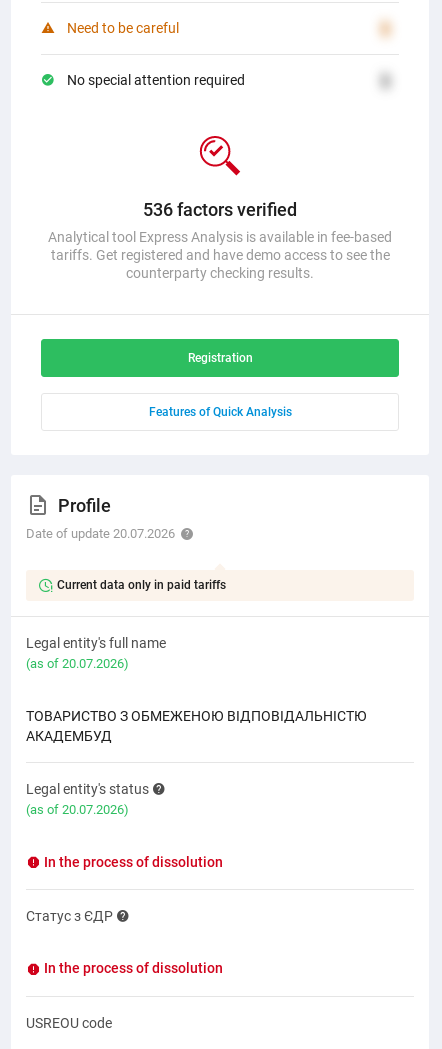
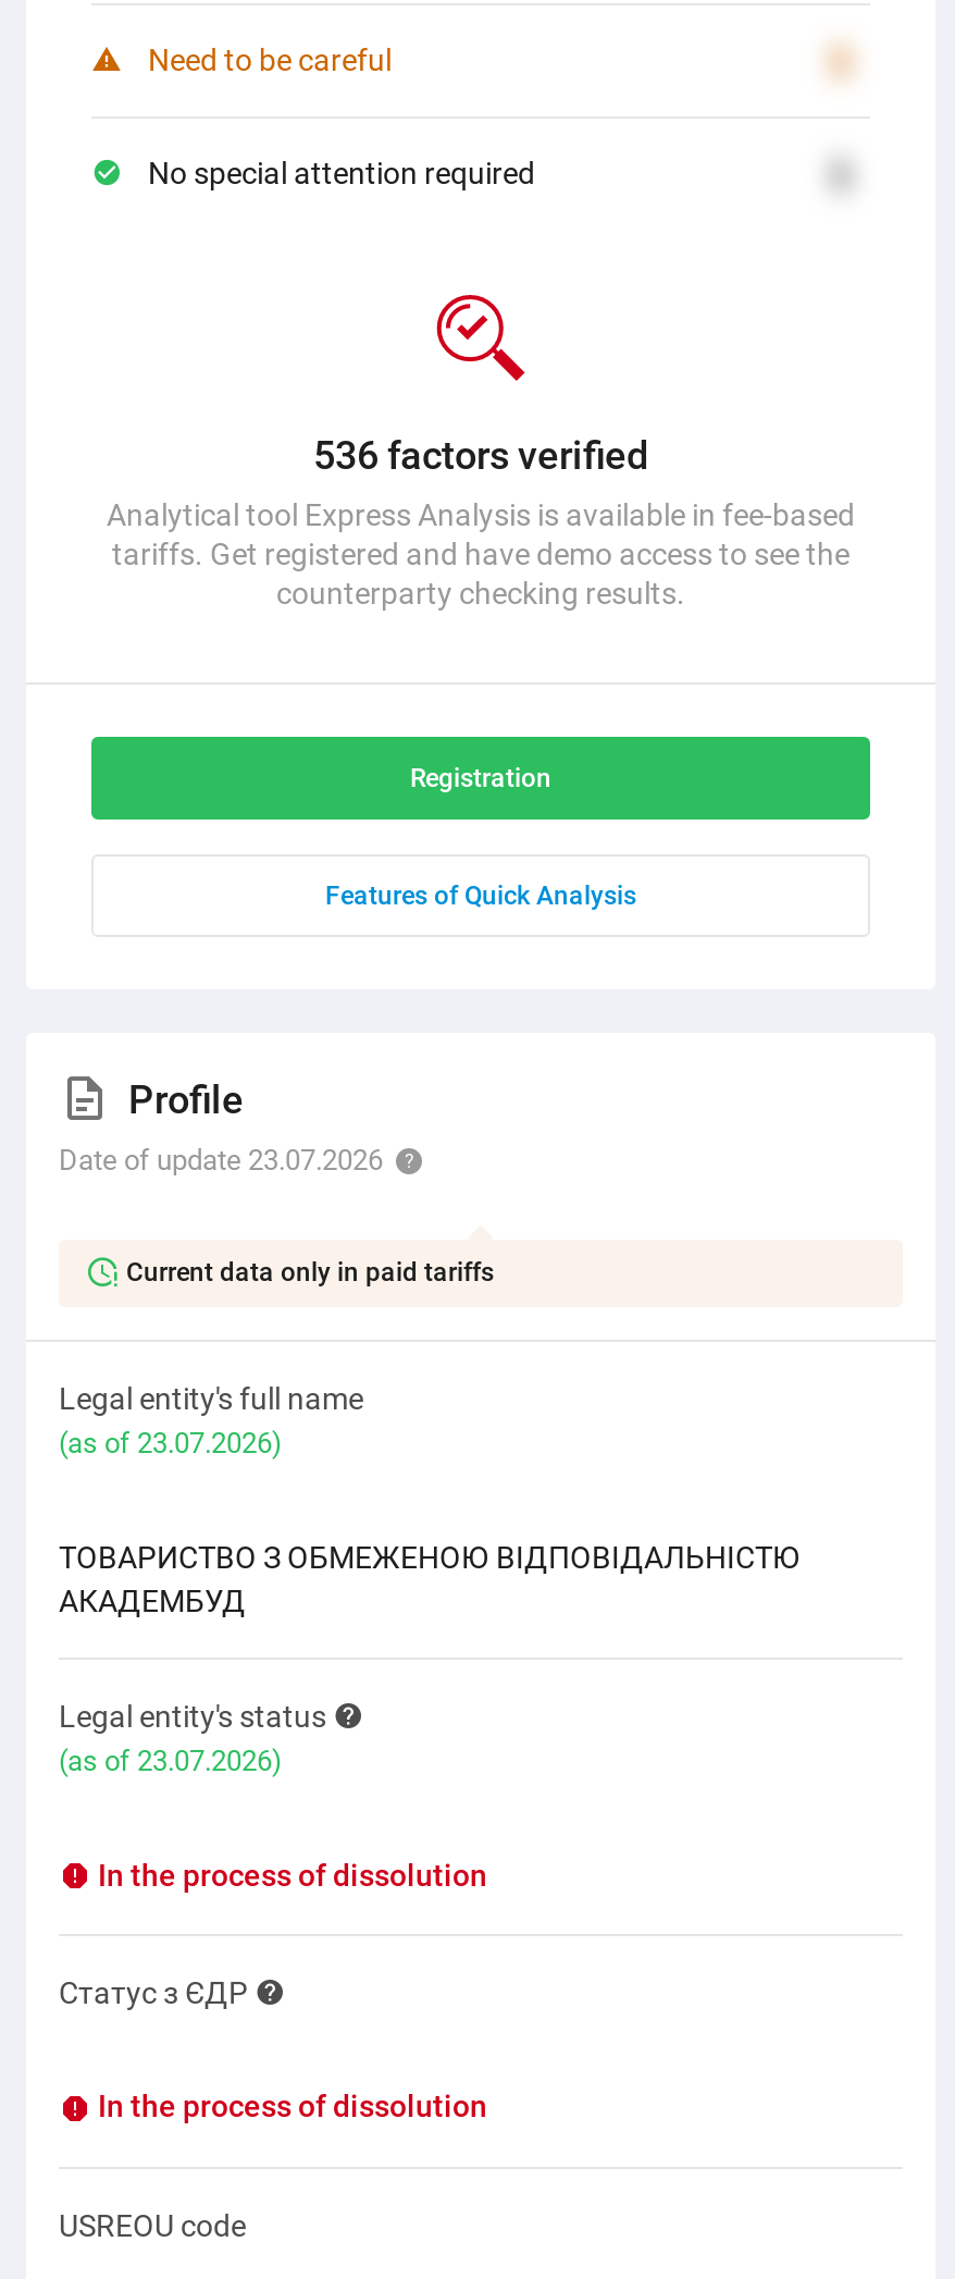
- Date of update 20.07.2026
+ Date of update 23.07.2026

- (as of 20.07.2026)
+ (as of 23.07.2026)

- (as of 20.07.2026)
+ (as of 23.07.2026)
